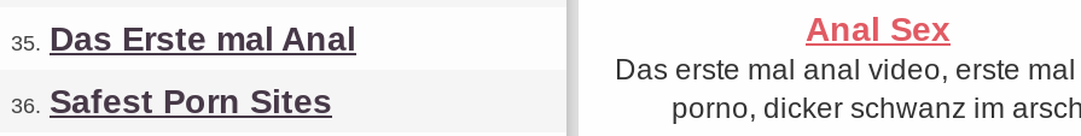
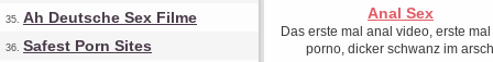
- 35. Das Erste mal Anal
+ 35. Ah Deutsche Sex Filme
